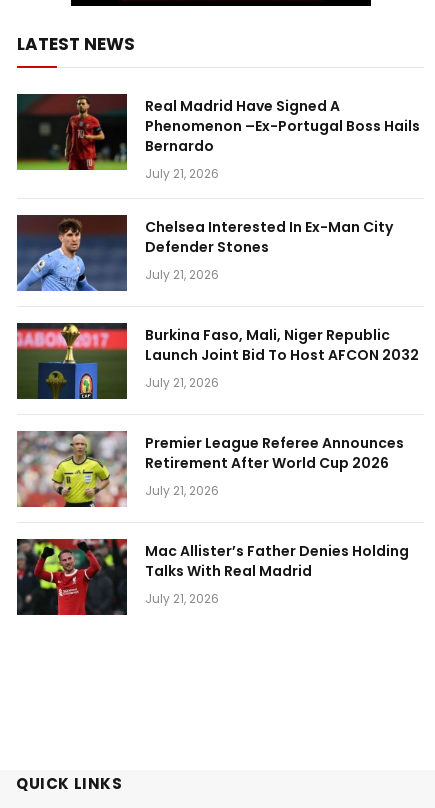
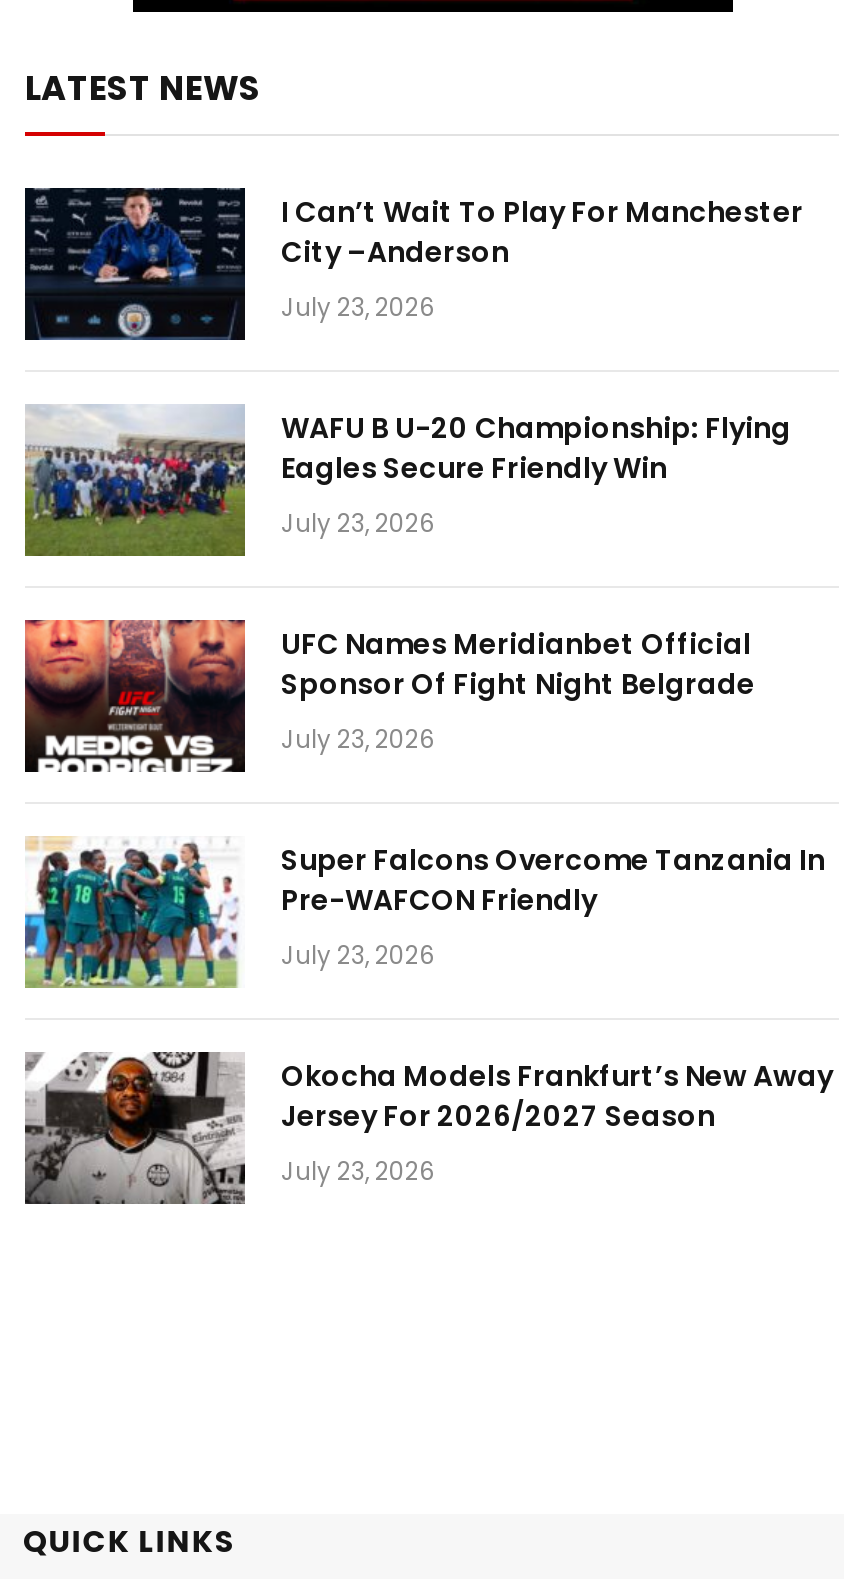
- [image]
- Real Madrid Have Signed A
- Phenomenon –Ex-Portugal Boss Hails
- Bernardo
- July 21, 2026
+ [image]
+ I Can’t Wait To Play For Manchester
+ City –Anderson
+ July 23, 2026

- [image]
- Chelsea Interested In Ex-Man City
- Defender Stones
- July 21, 2026
+ [image]
+ WAFU B U-20 Championship: Flying
+ Eagles Secure Friendly Win
+ July 23, 2026

- [image]
- Burkina Faso, Mali, Niger Republic
- Launch Joint Bid To Host AFCON 2032
- July 21, 2026
+ [image]
+ UFC Names Meridianbet Official
+ Sponsor Of Fight Night Belgrade
+ July 23, 2026

- [image]
- Premier League Referee Announces
- Retirement After World Cup 2026
- July 21, 2026
+ [image]
+ Super Falcons Overcome Tanzania In
+ Pre-WAFCON Friendly
+ July 23, 2026

- [image]
- Mac Allister’s Father Denies Holding
- Talks With Real Madrid
- July 21, 2026
+ [image]
+ Okocha Models Frankfurt’s New Away
+ Jersey For 2026/2027 Season
+ July 23, 2026
